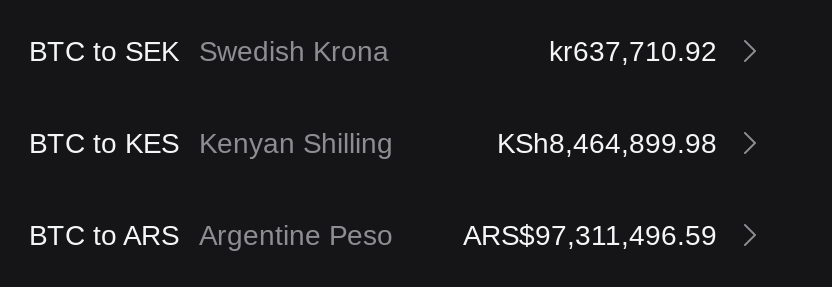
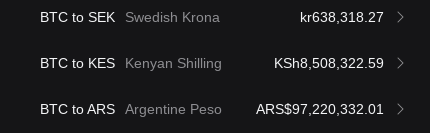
- kr637,710.92
+ kr638,318.27

- KSh8,464,899.98
+ KSh8,508,322.59

- ARS$97,311,496.59
+ ARS$97,220,332.01
